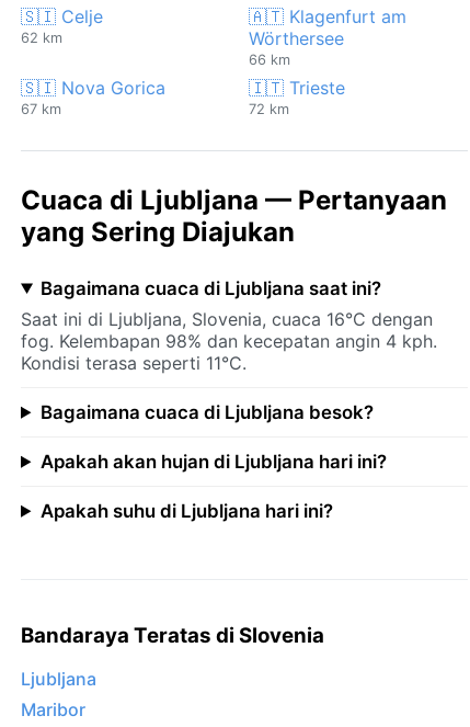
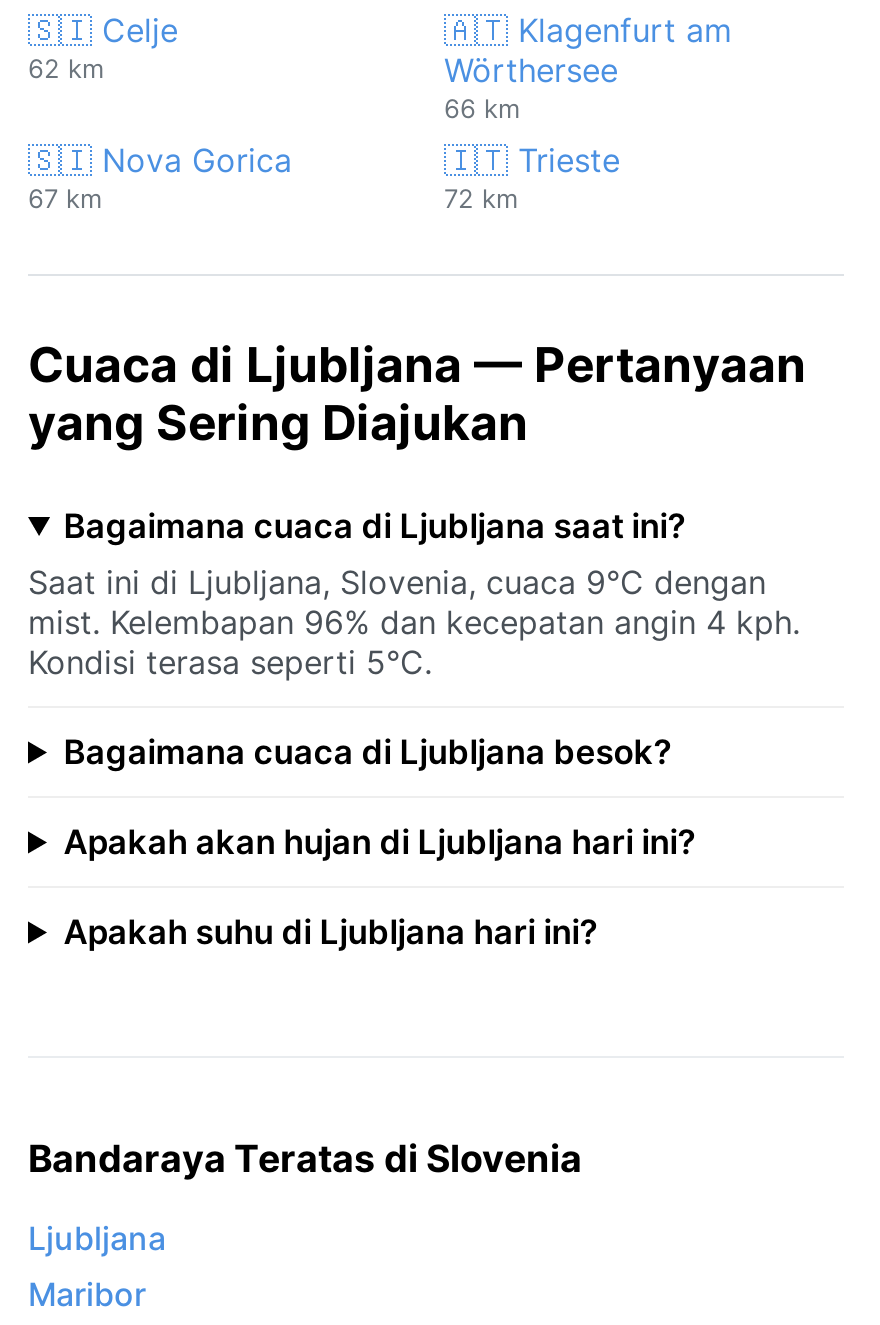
- Saat ini di Ljubljana, Slovenia, cuaca 16°C dengan
+ Saat ini di Ljubljana, Slovenia, cuaca 9°C dengan

- fog. Kelembapan 98% dan kecepatan angin 4 kph.
+ mist. Kelembapan 96% dan kecepatan angin 4 kph.

- Kondisi terasa seperti 11°C.
+ Kondisi terasa seperti 5°C.
